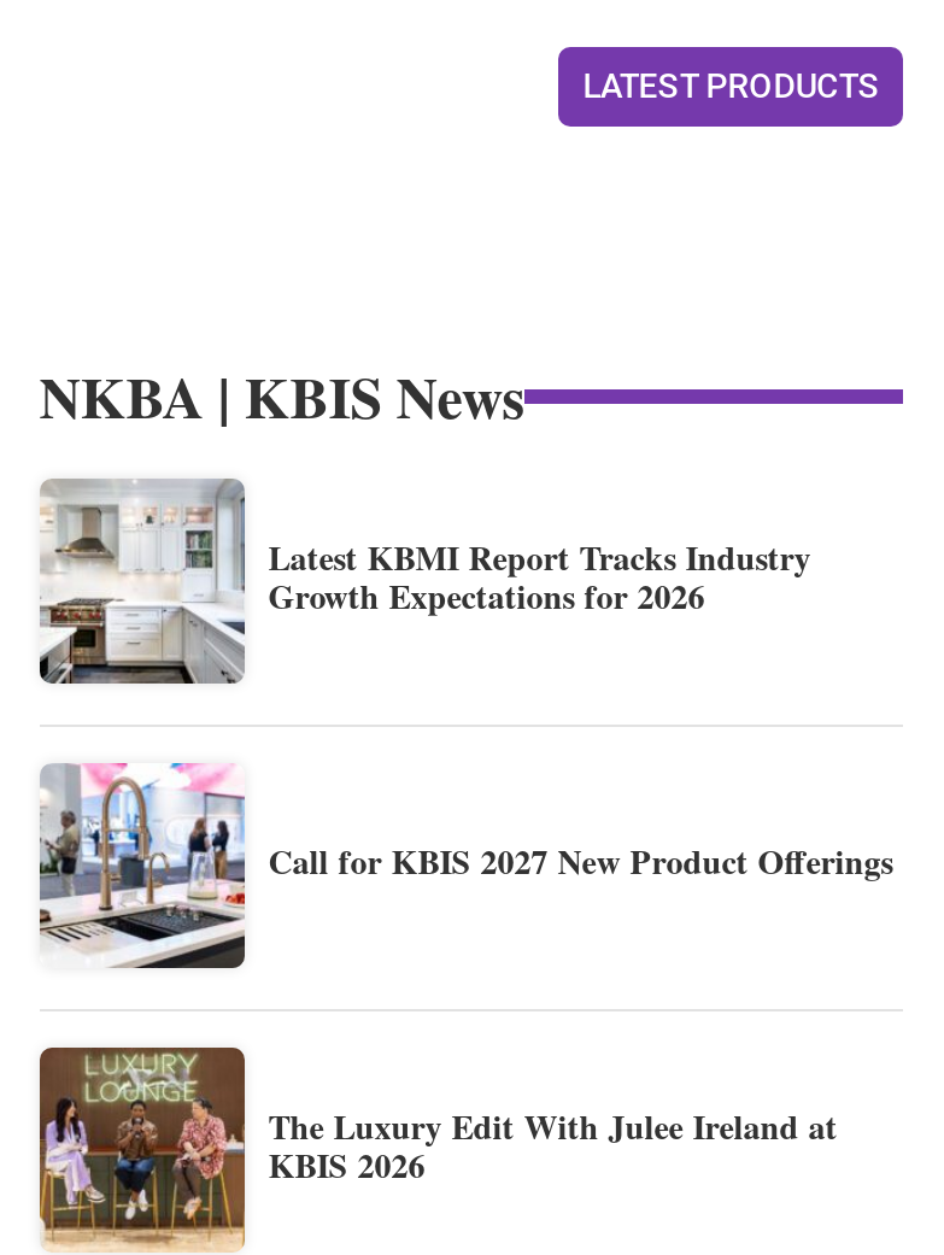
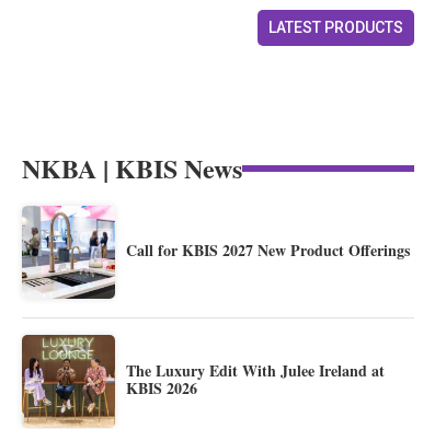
- [image]
- Latest KBMI Report Tracks Industry
- Growth Expectations for 2026
